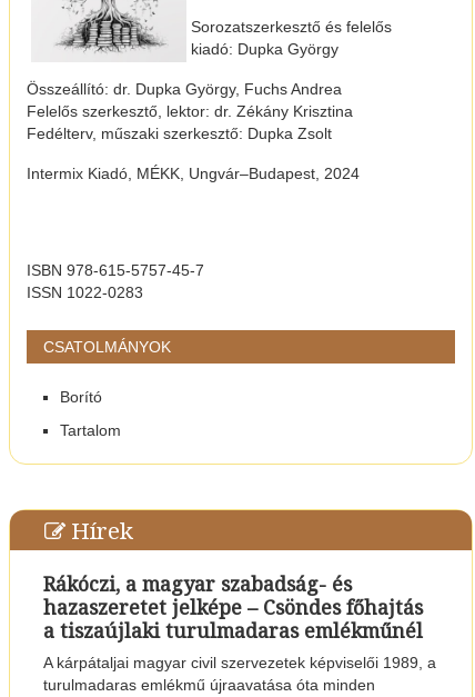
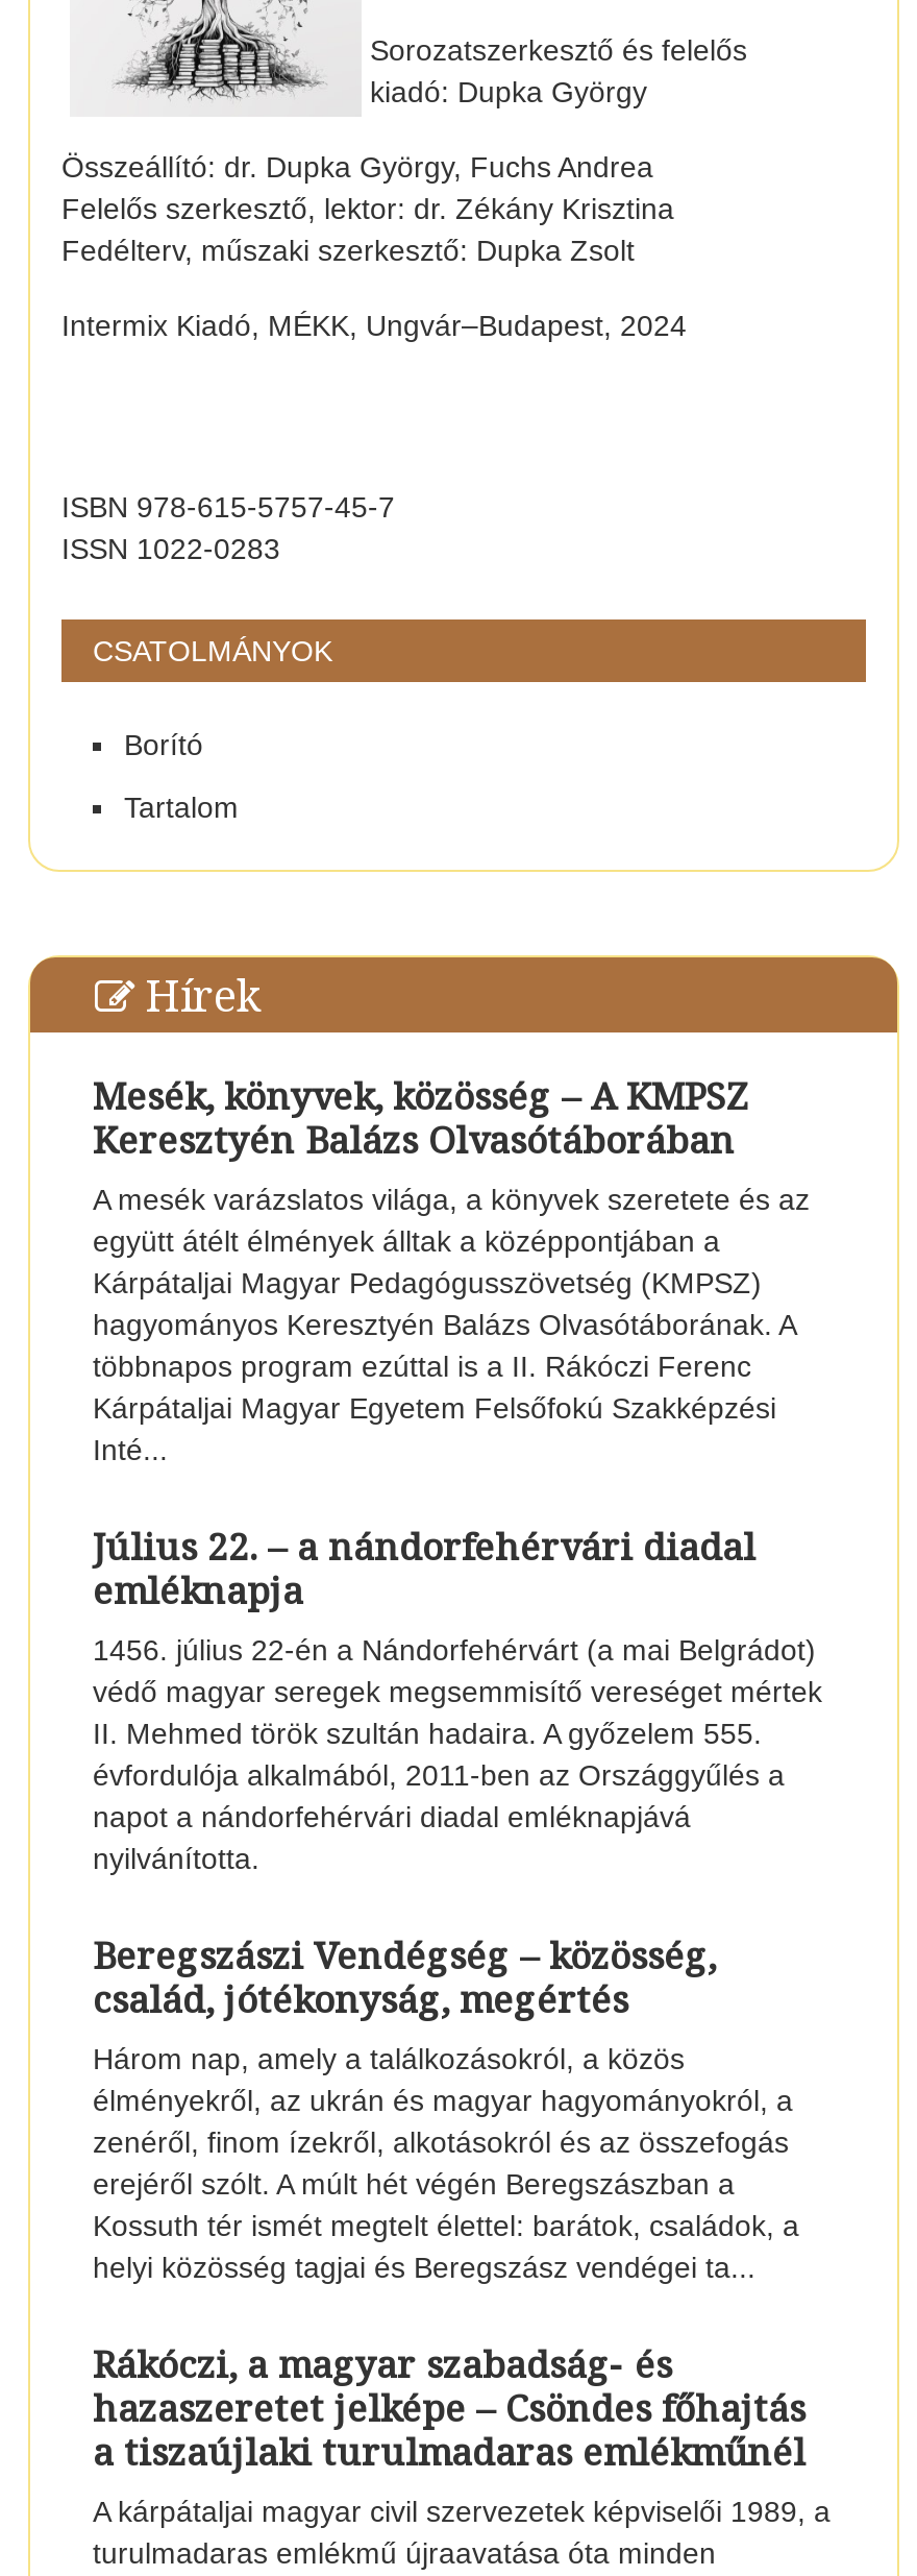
+ Mesék, könyvek, közösség – A KMPSZ
+ Keresztyén Balázs Olvasótáborában
+ A mesék varázslatos világa, a könyvek szeretete és az
+ együtt átélt élmények álltak a középpontjában a
+ Kárpátaljai Magyar Pedagógusszövetség (KMPSZ)
+ hagyományos Keresztyén Balázs Olvasótáborának. A
+ többnapos program ezúttal is a II. Rákóczi Ferenc
+ Kárpátaljai Magyar Egyetem Felsőfokú Szakképzési
+ Inté...
+ Július 22. – a nándorfehérvári diadal
+ emléknapja
+ 1456. július 22-én a Nándorfehérvárt (a mai Belgrádot)
+ védő magyar seregek megsemmisítő vereséget mértek
+ II. Mehmed török szultán hadaira. A győzelem 555.
+ évfordulója alkalmából, 2011-ben az Országgyűlés a
+ napot a nándorfehérvári diadal emléknapjává
+ nyilvánította.
+ Beregszászi Vendégség – közösség,
+ család, jótékonyság, megértés
+ Három nap, amely a találkozásokról, a közös
+ élményekről, az ukrán és magyar hagyományokról, a
+ zenéről, finom ízekről, alkotásokról és az összefogás
+ erejéről szólt. A múlt hét végén Beregszászban a
+ Kossuth tér ismét megtelt élettel: barátok, családok, a
+ helyi közösség tagjai és Beregszász vendégei ta...
